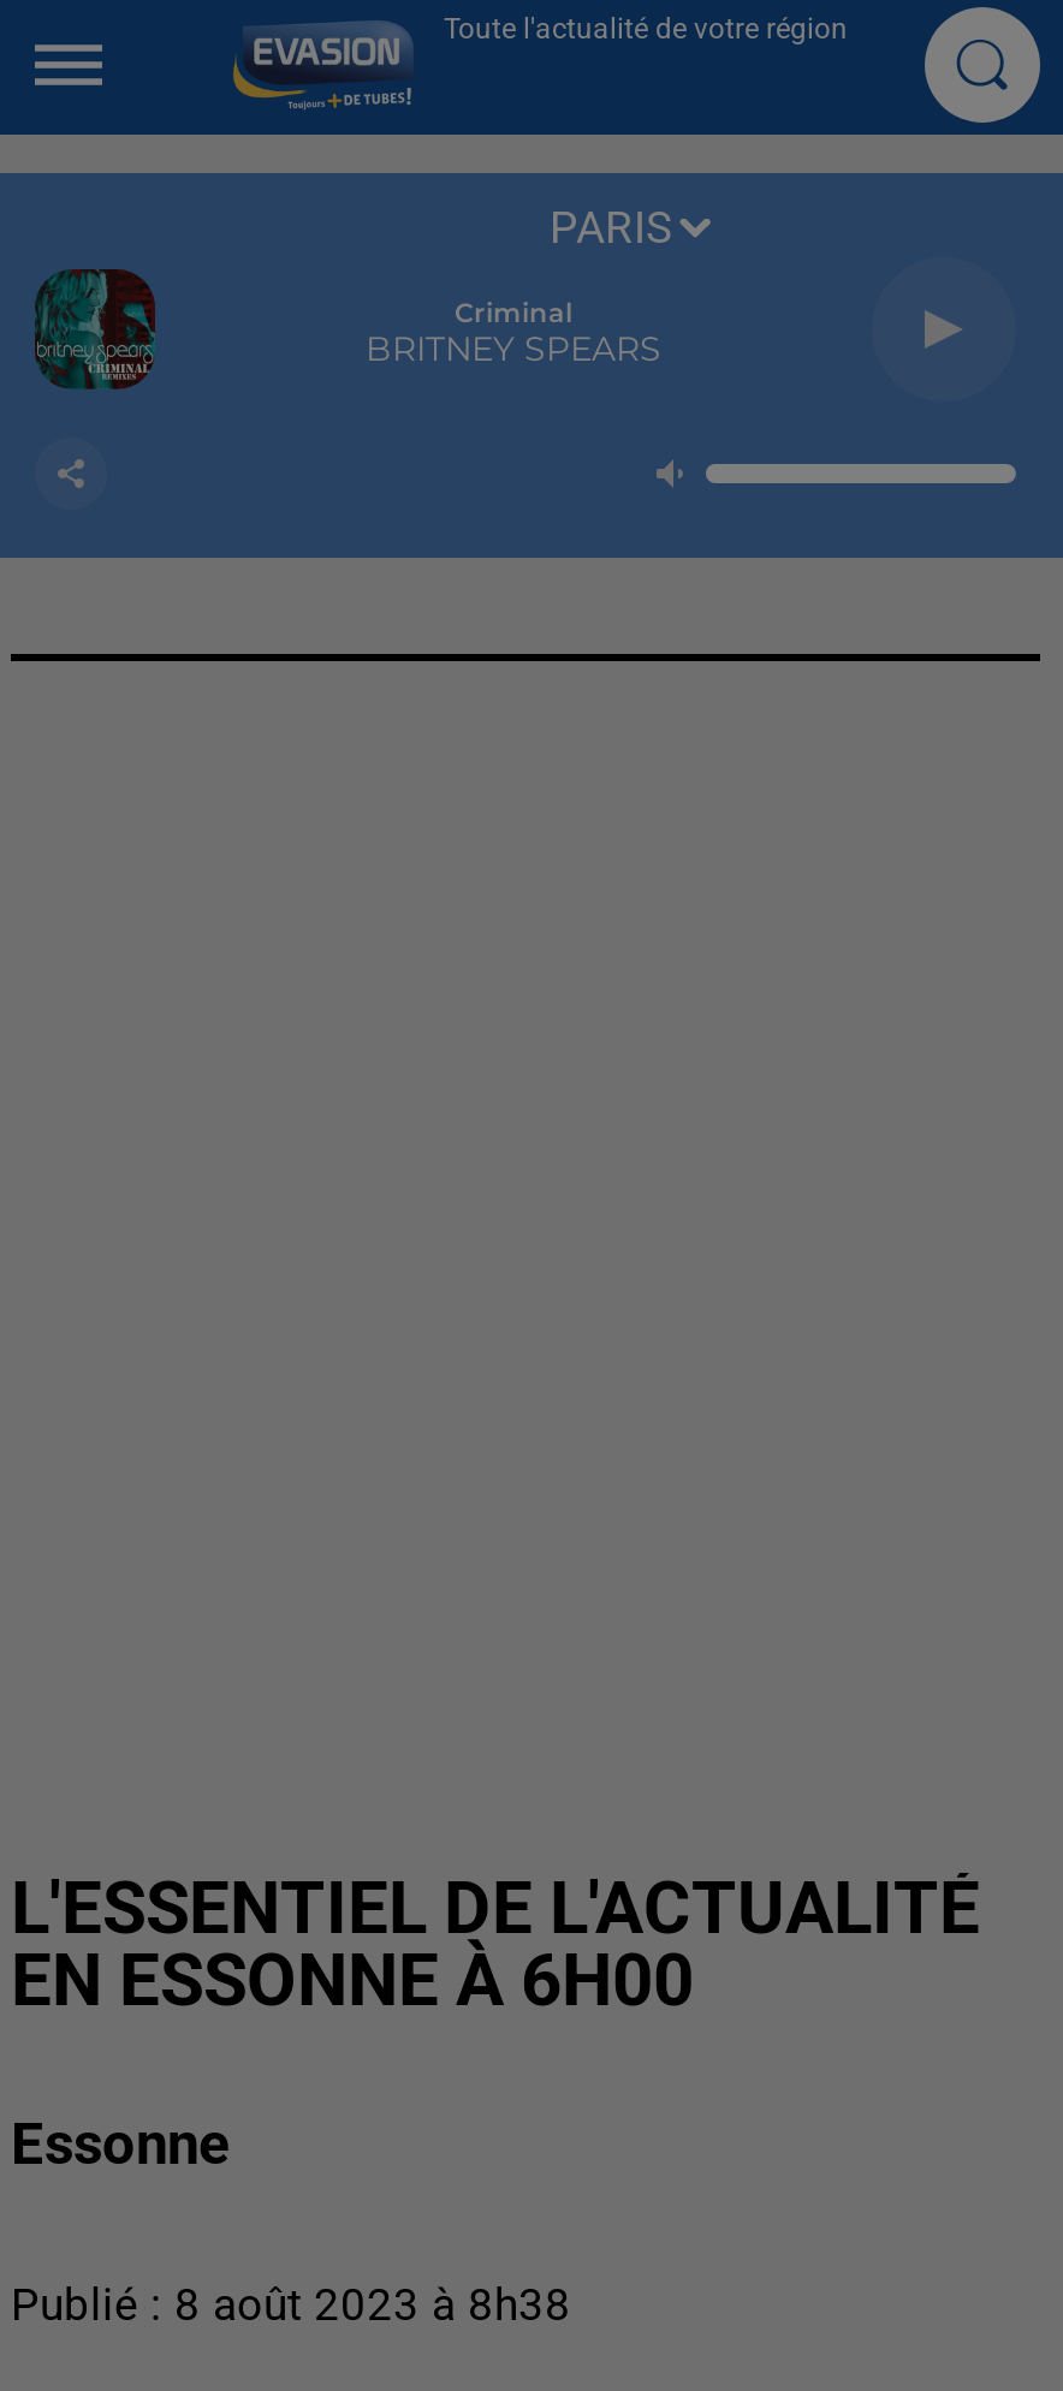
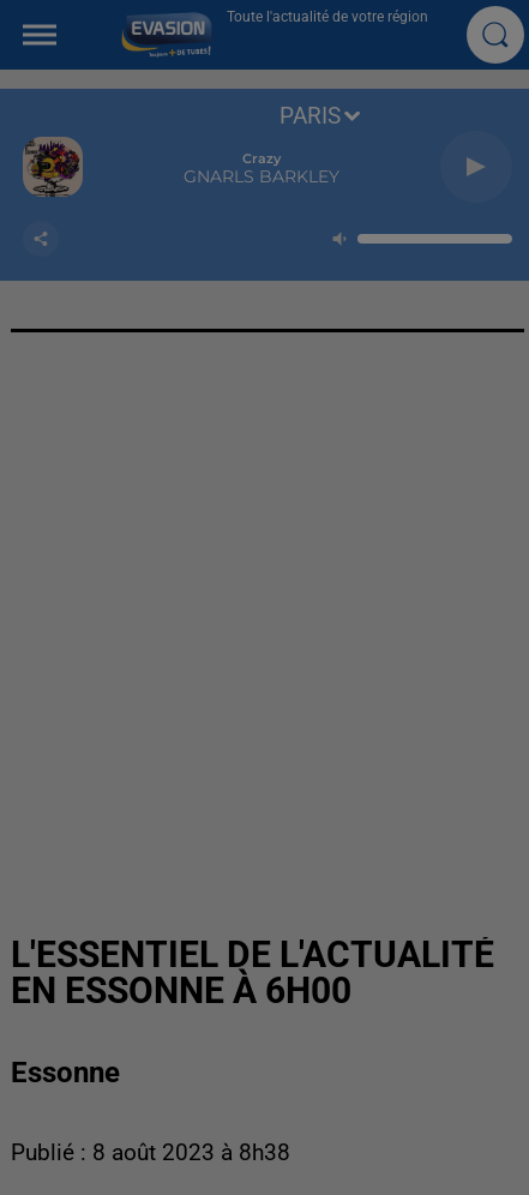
- [image]
+ [image]

- Criminal
- BRITNEY SPEARS
+ Crazy
+ GNARLS BARKLEY
